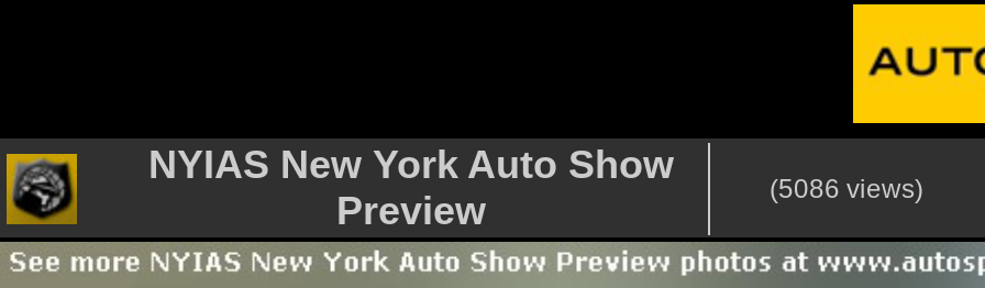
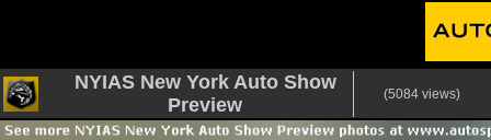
- (5086 views)
+ (5084 views)
